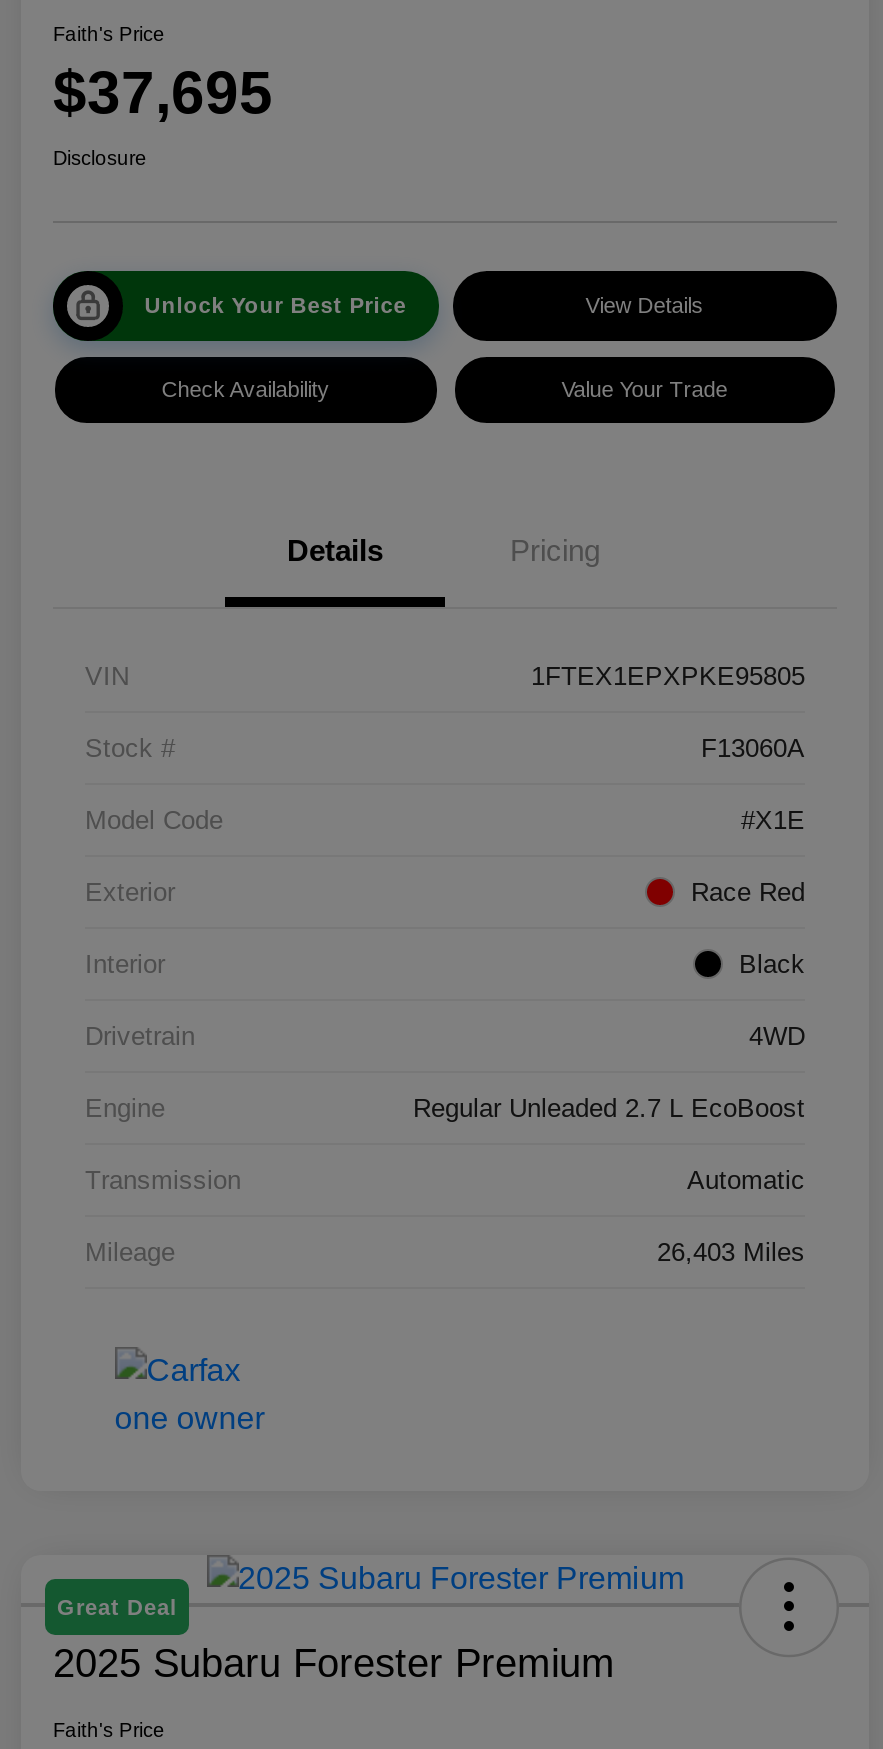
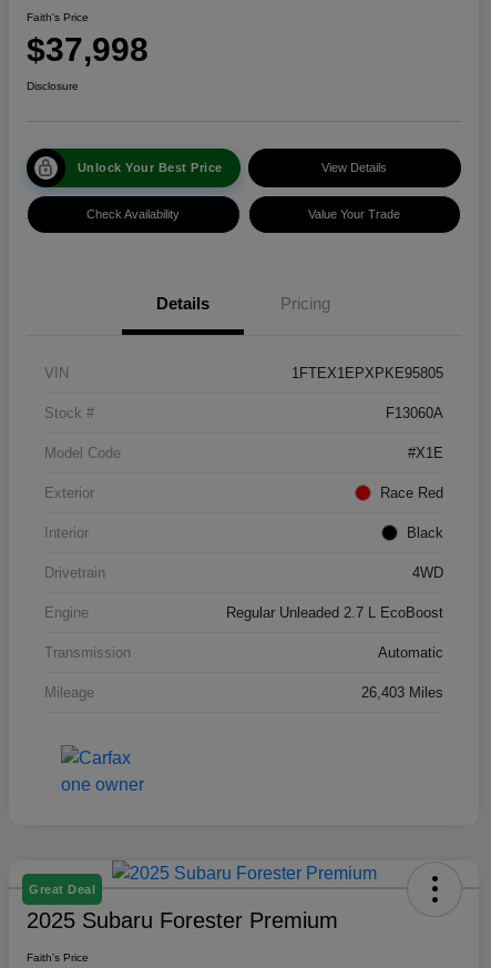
- $37,695
+ $37,998
